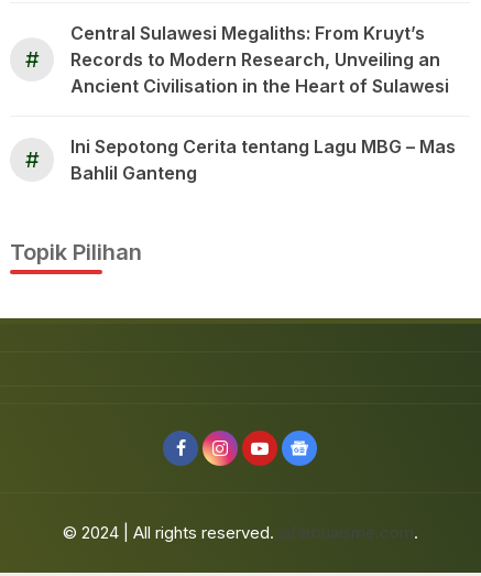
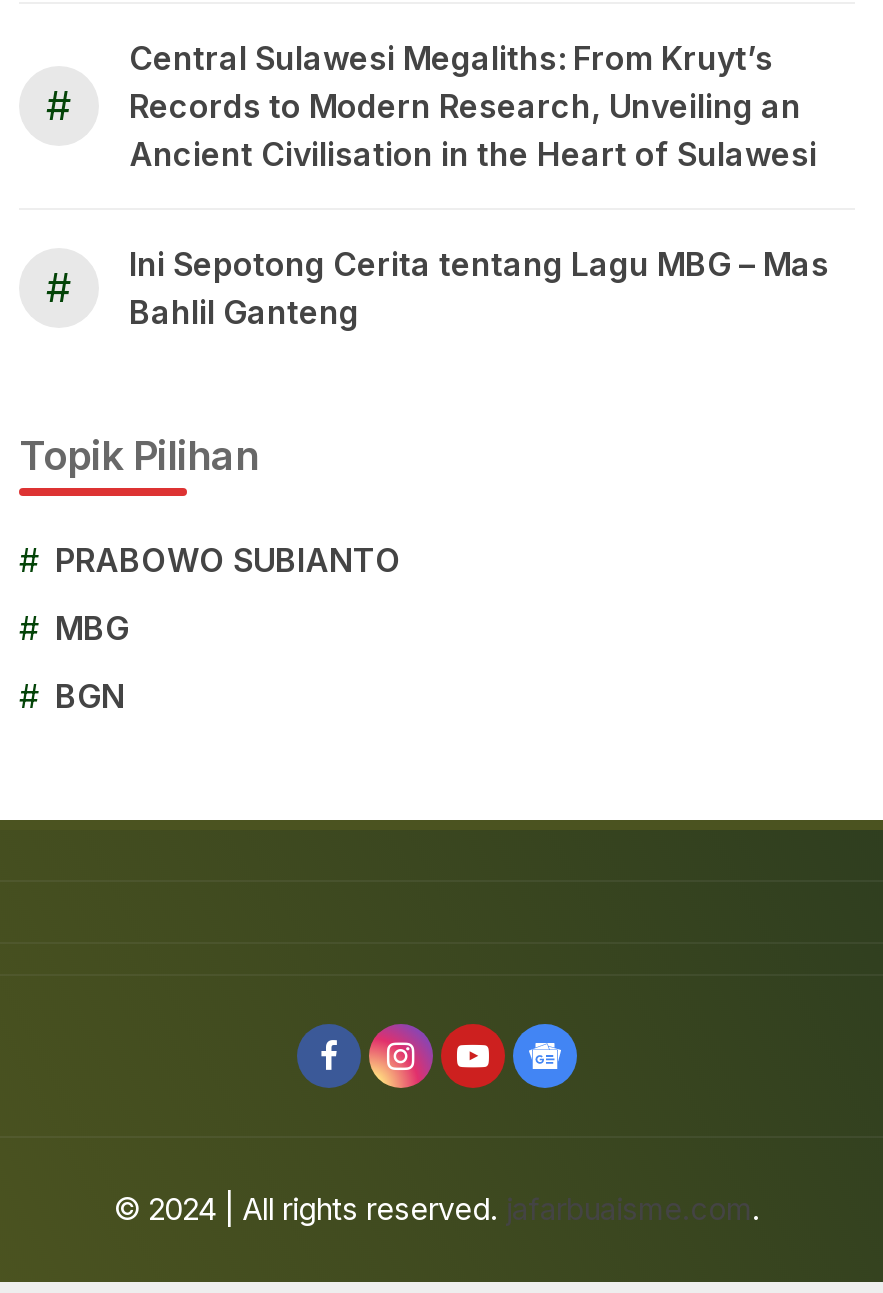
+ # PRABOWO SUBIANTO
+ # MBG
+ # BGN
